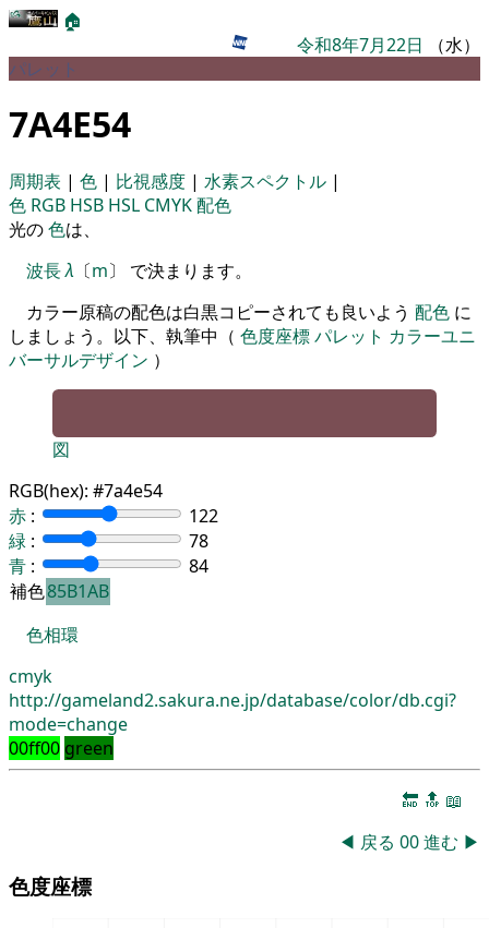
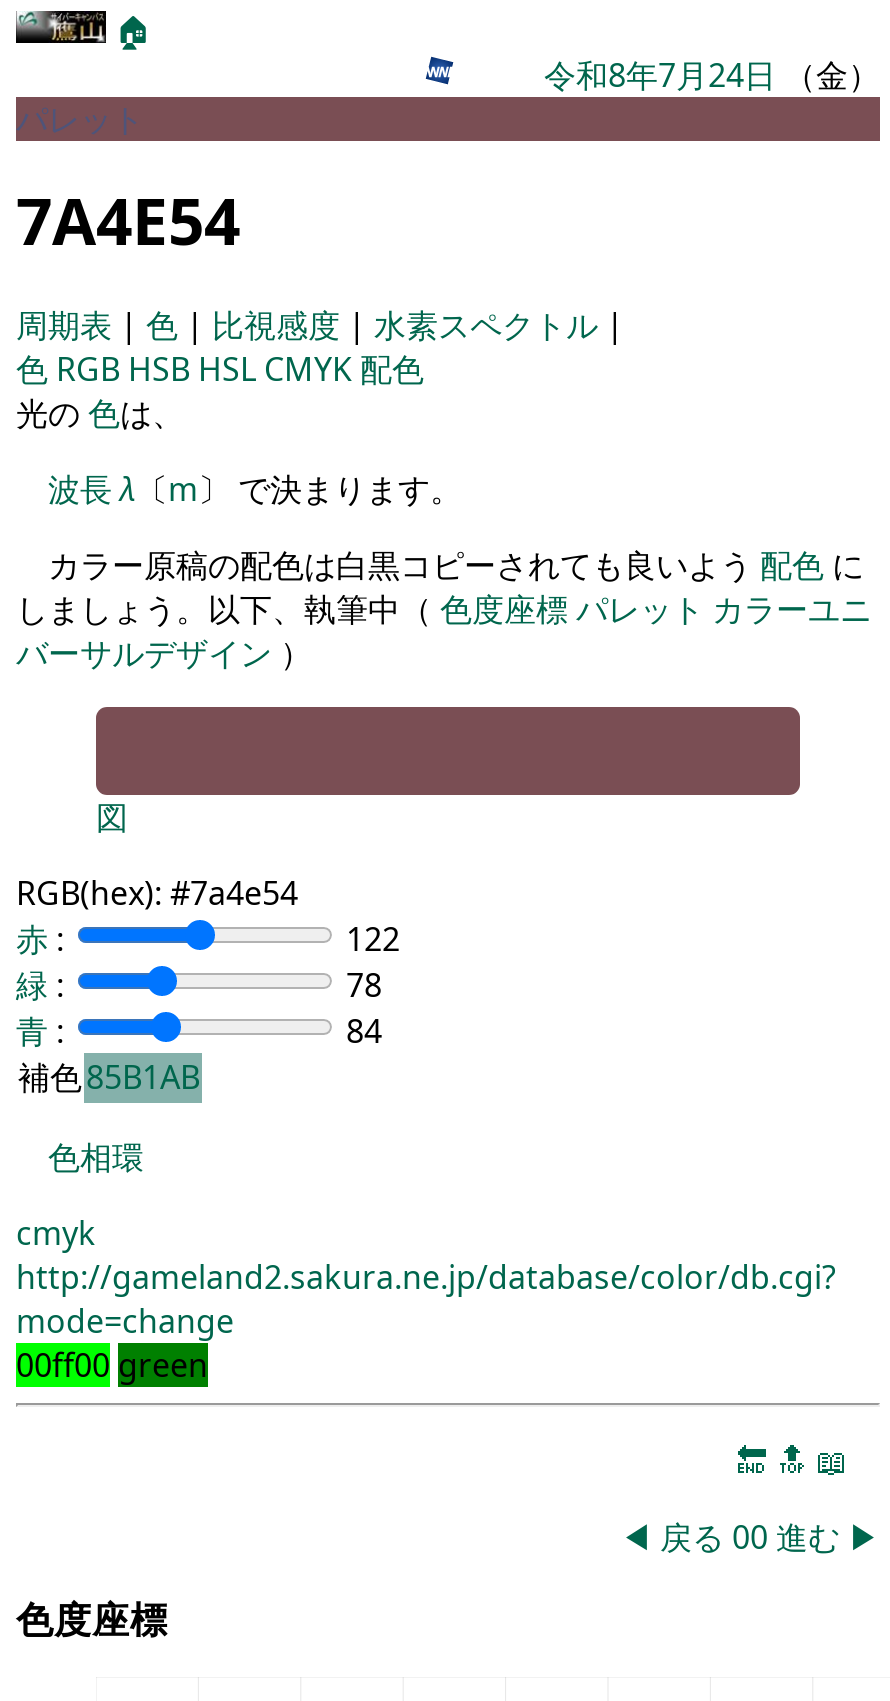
- 令和8年7月22日（水）
+ 令和8年7月24日（金）
